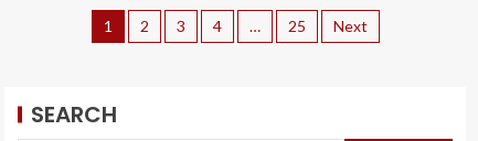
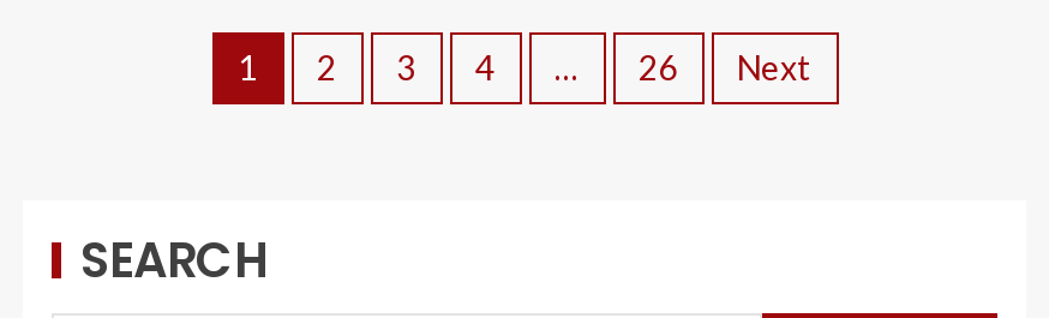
- 25
+ 26
